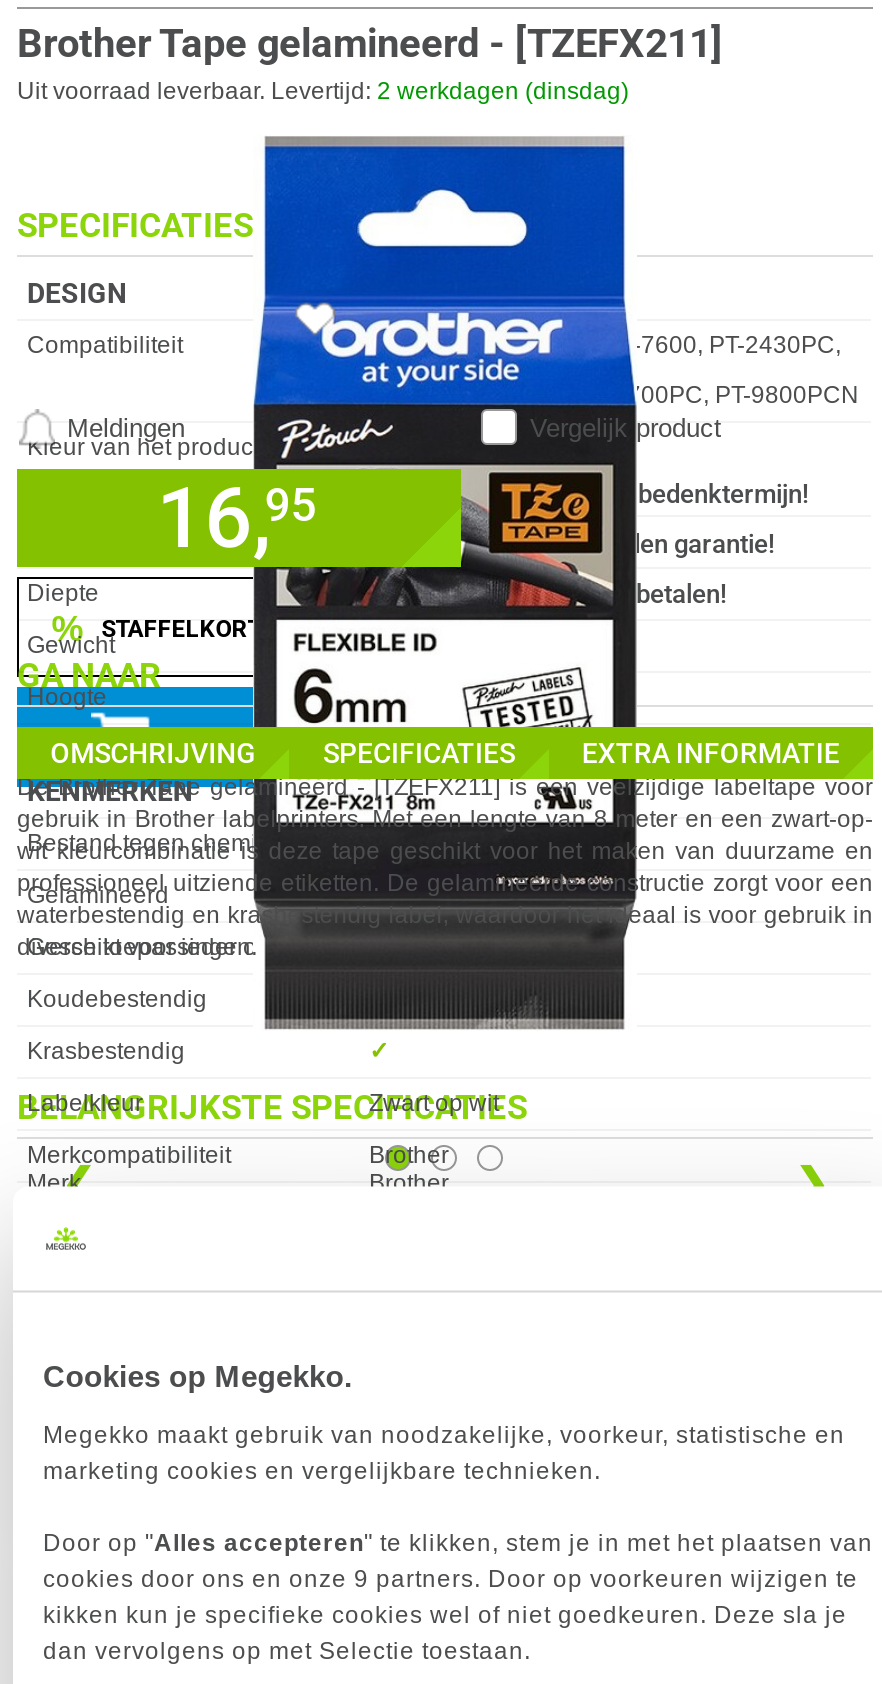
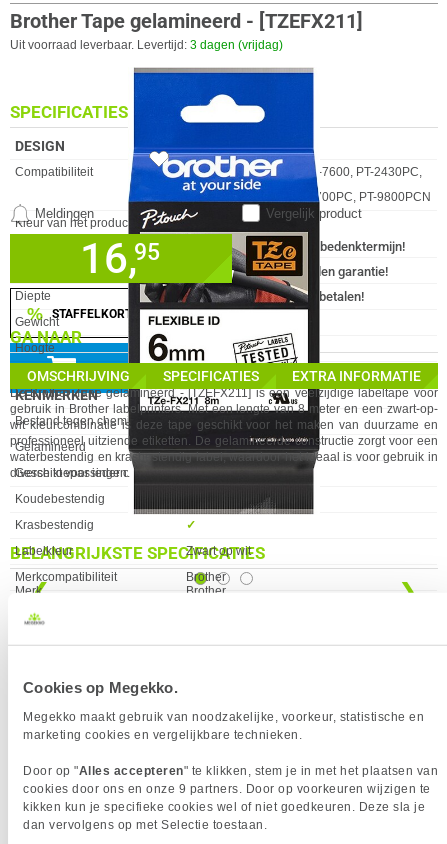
- Uit voorraad leverbaar. Levertijd: 2 werkdagen (dinsdag)
+ Uit voorraad leverbaar. Levertijd: 3 dagen (vrijdag)
